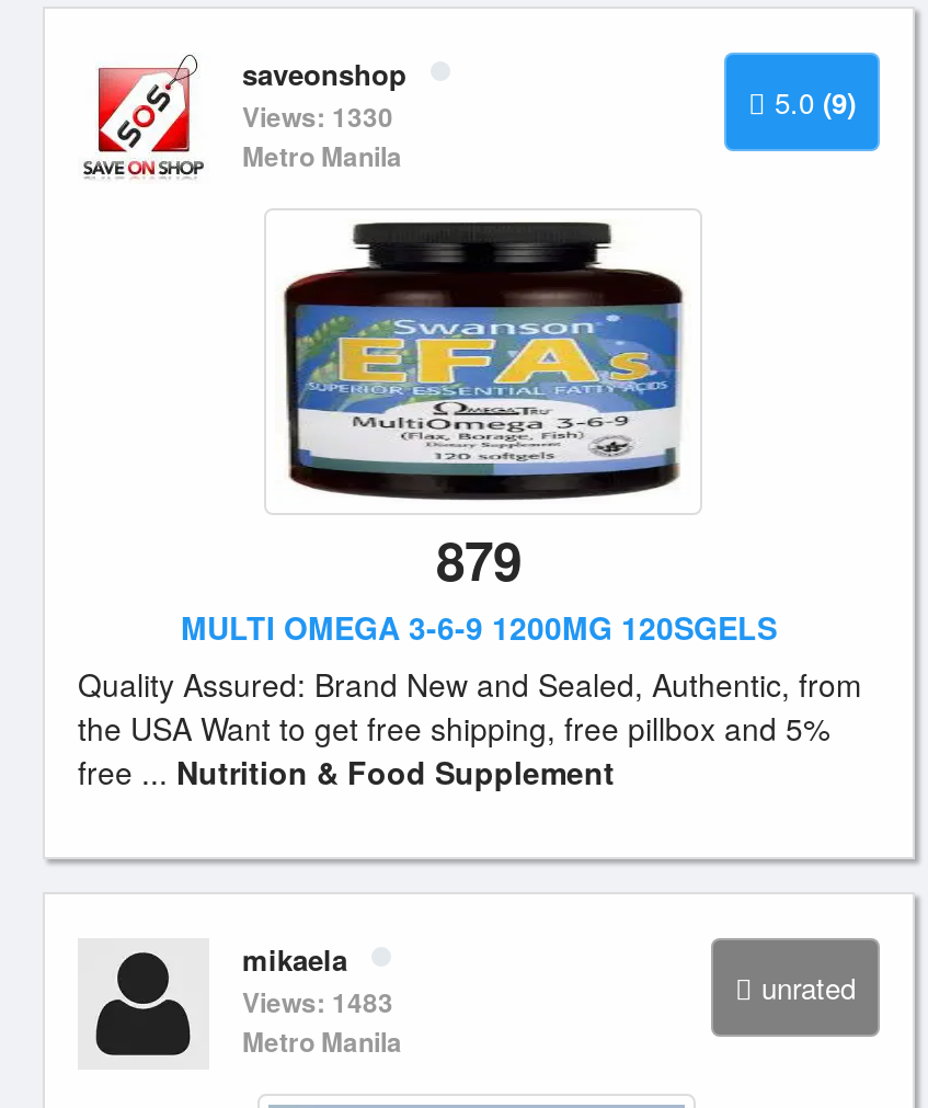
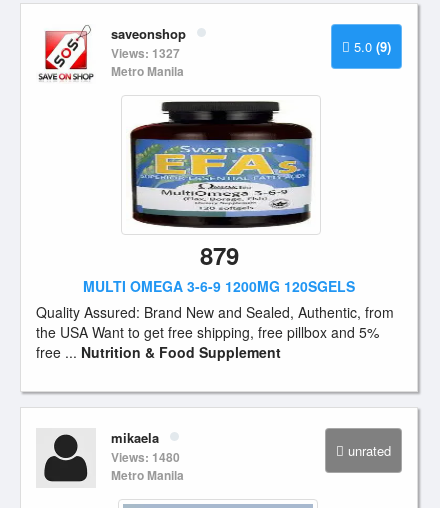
- Views: 1330
+ Views: 1327

- Views: 1483
+ Views: 1480
